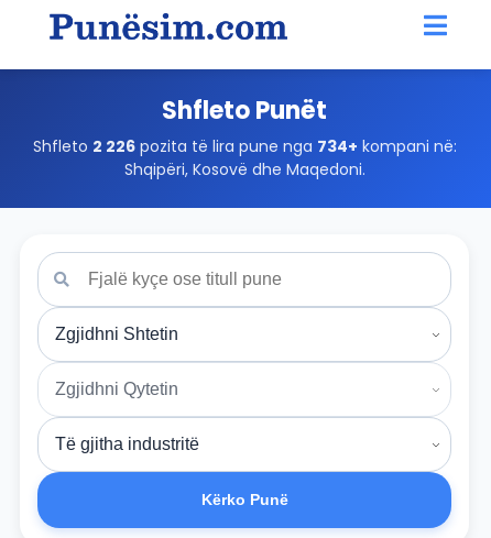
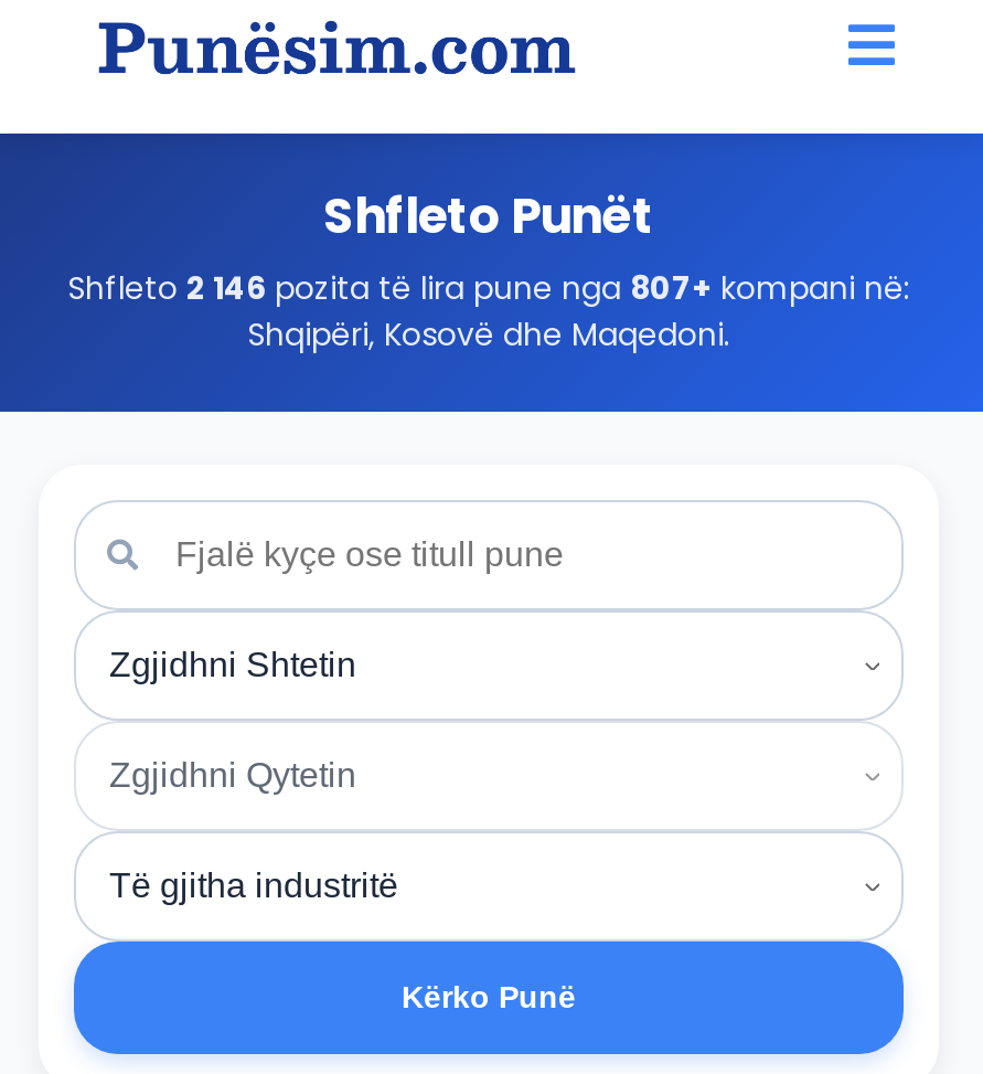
- Shfleto 2 226 pozita të lira pune nga 734+ kompani në:
+ Shfleto 2 146 pozita të lira pune nga 807+ kompani në:
